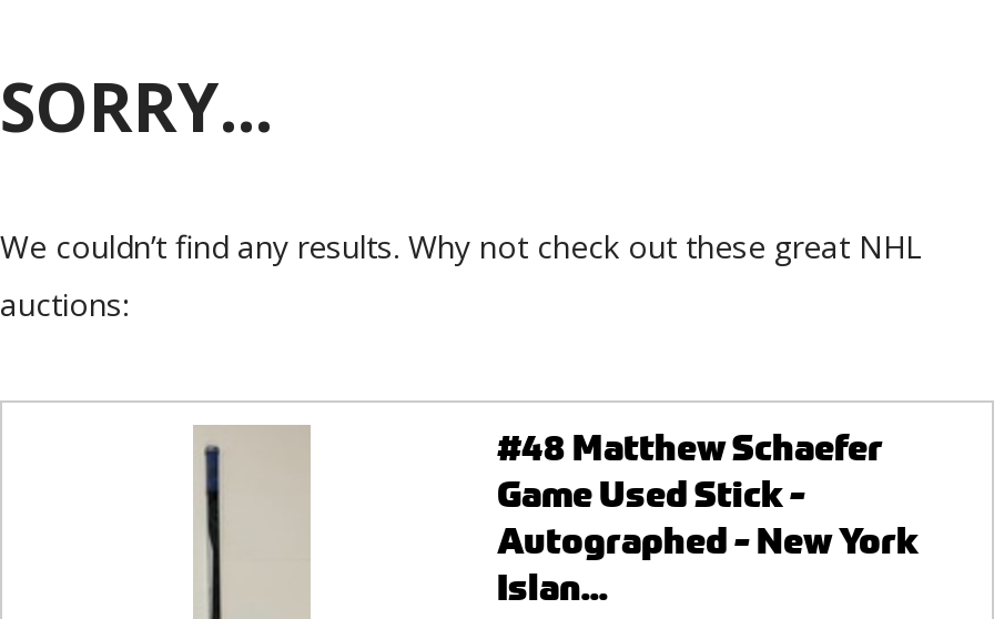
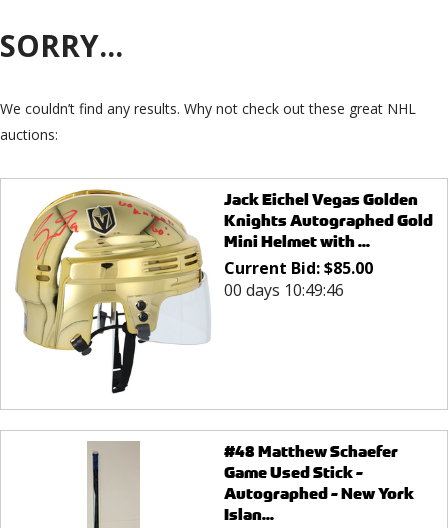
+ [image]
+ Jack Eichel Vegas Golden
+ Knights Autographed Gold
+ Mini Helmet with ...
+ Current Bid: $85.00
+ 00 days 10:49:46
